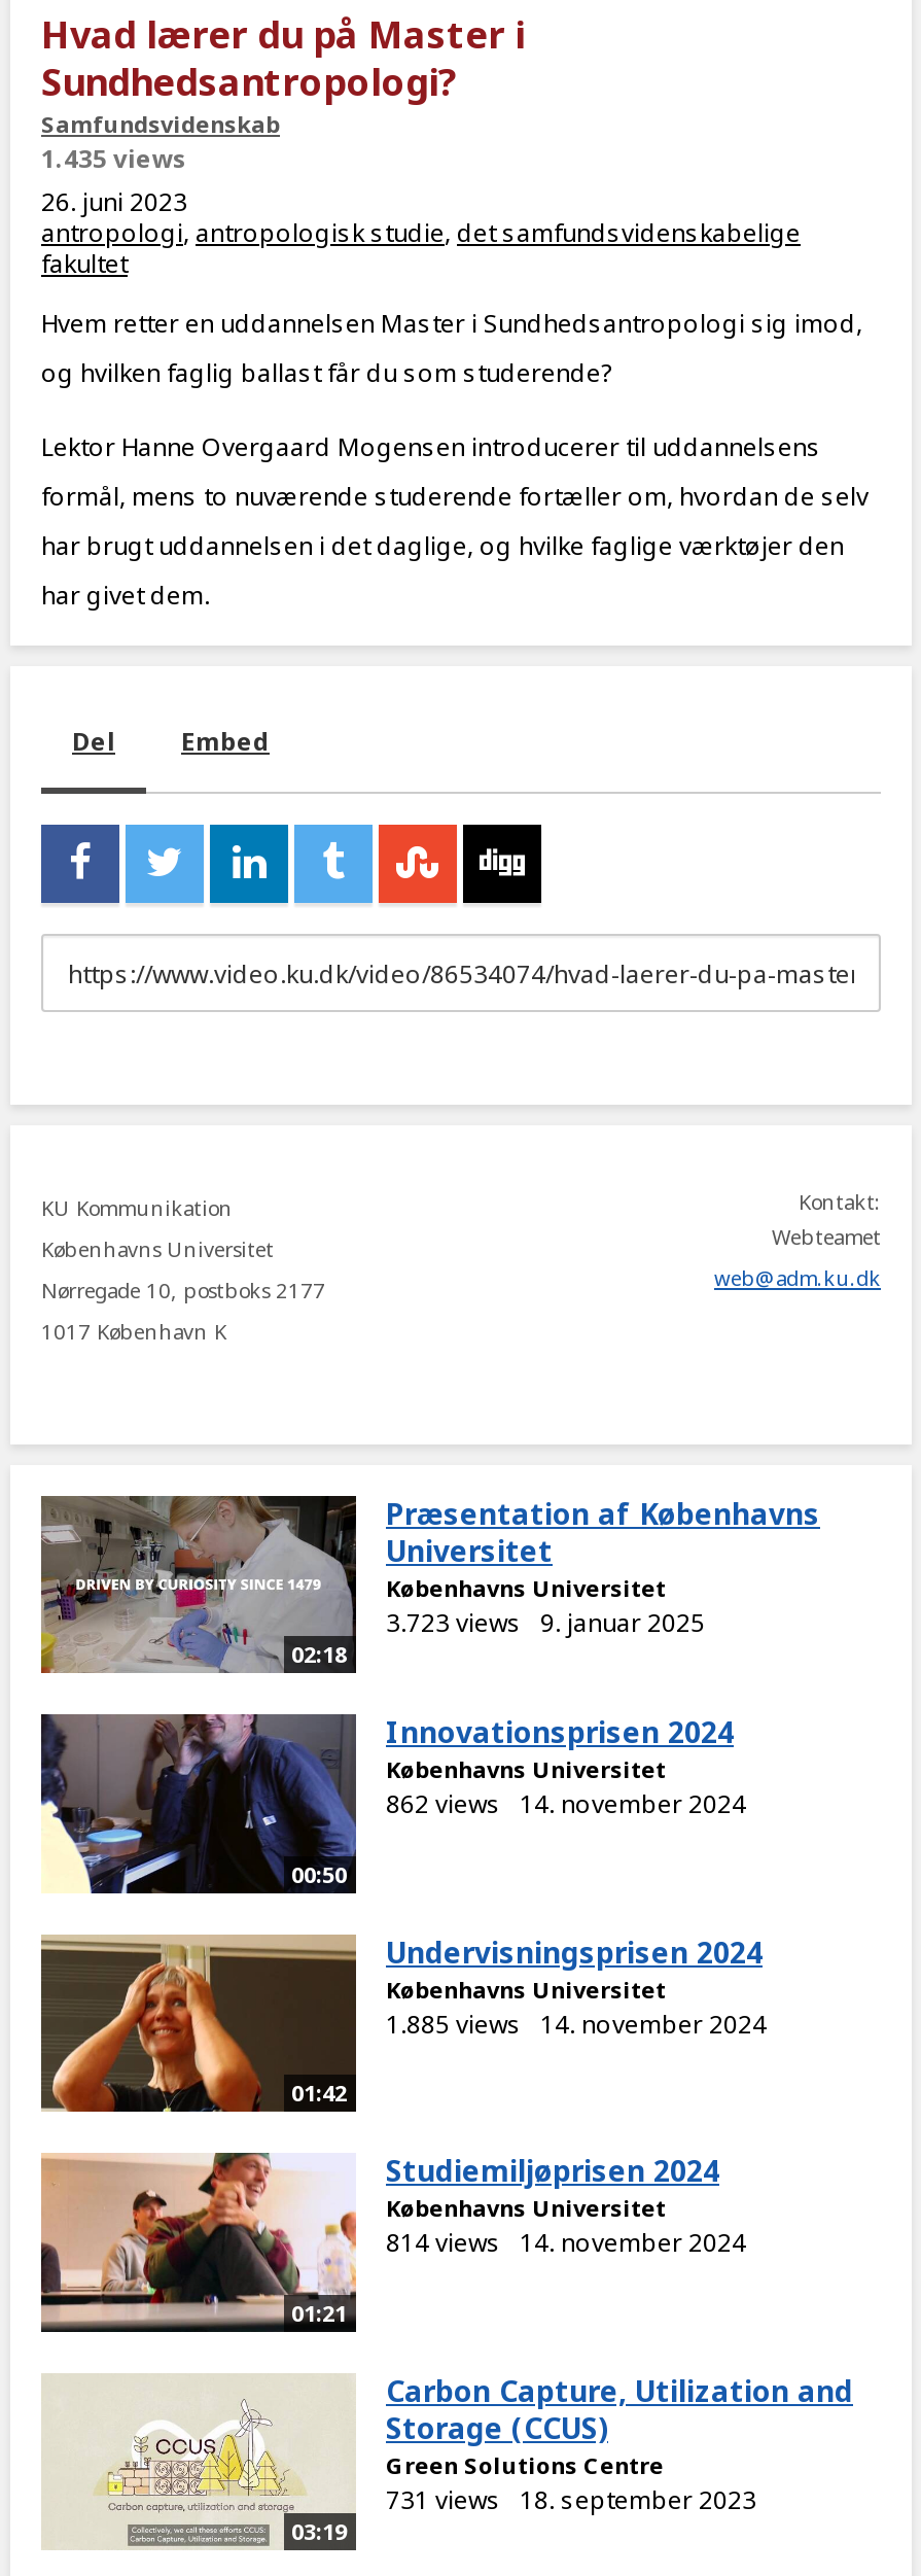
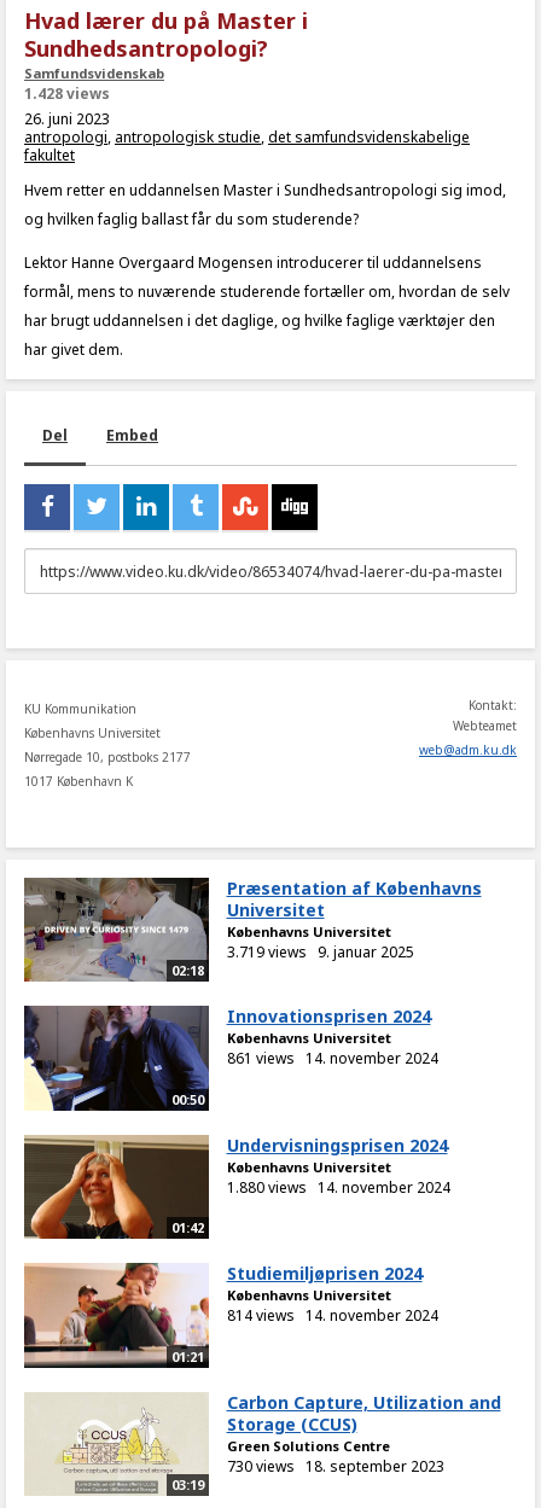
- 1.435 views
+ 1.428 views

- 3.723 views 9. januar 2025
+ 3.719 views 9. januar 2025

- 862 views 14. november 2024
+ 861 views 14. november 2024

- 1.885 views 14. november 2024
+ 1.880 views 14. november 2024

- 731 views 18. september 2023
+ 730 views 18. september 2023
